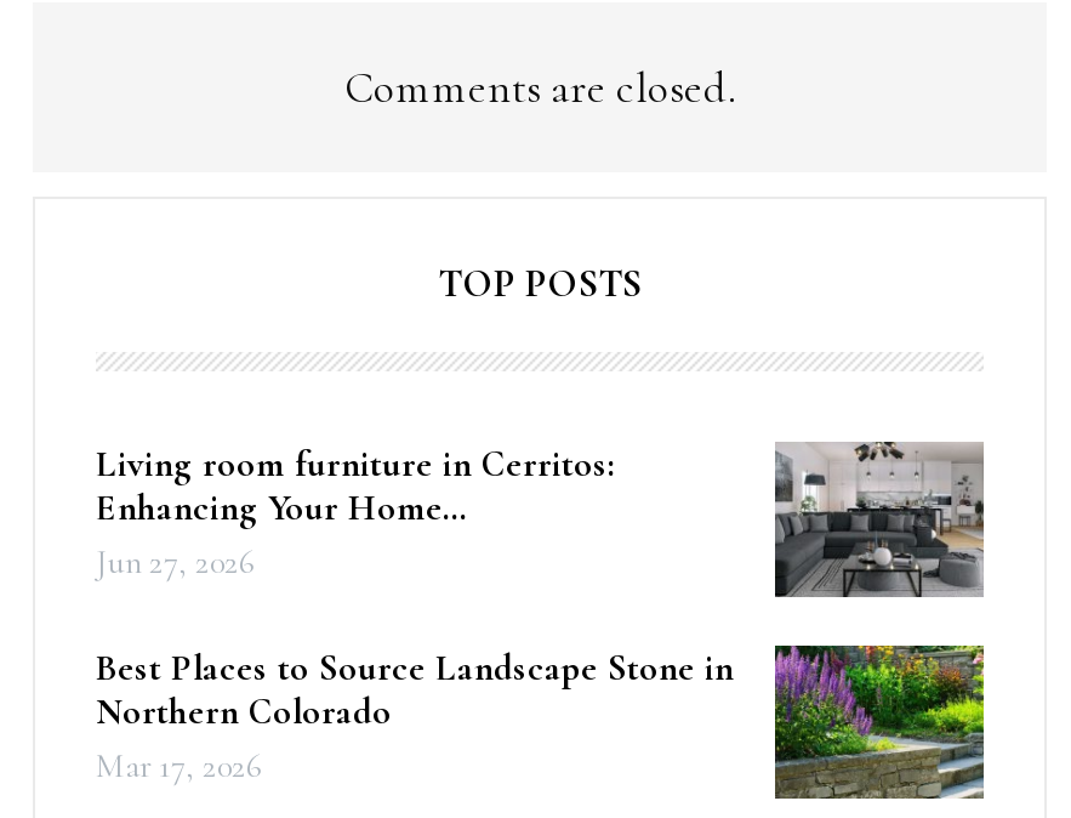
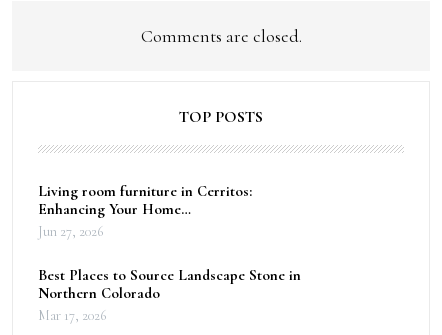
- [image]

- [image]
